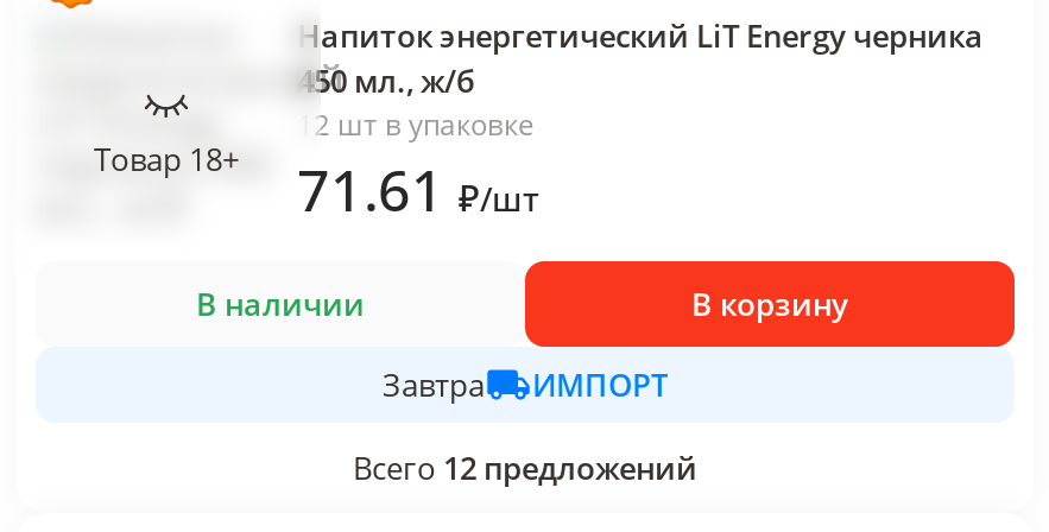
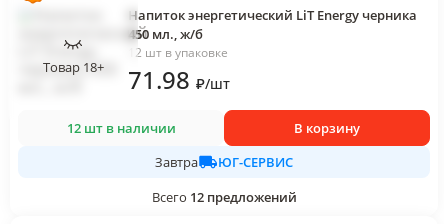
- Товар 18+ 71.61 ₽/шт
+ Товар 18+ 71.98 ₽/шт

- В наличии
+ 12 шт в наличии

- ИМПОРТ
+ ЮГ-СЕРВИС
